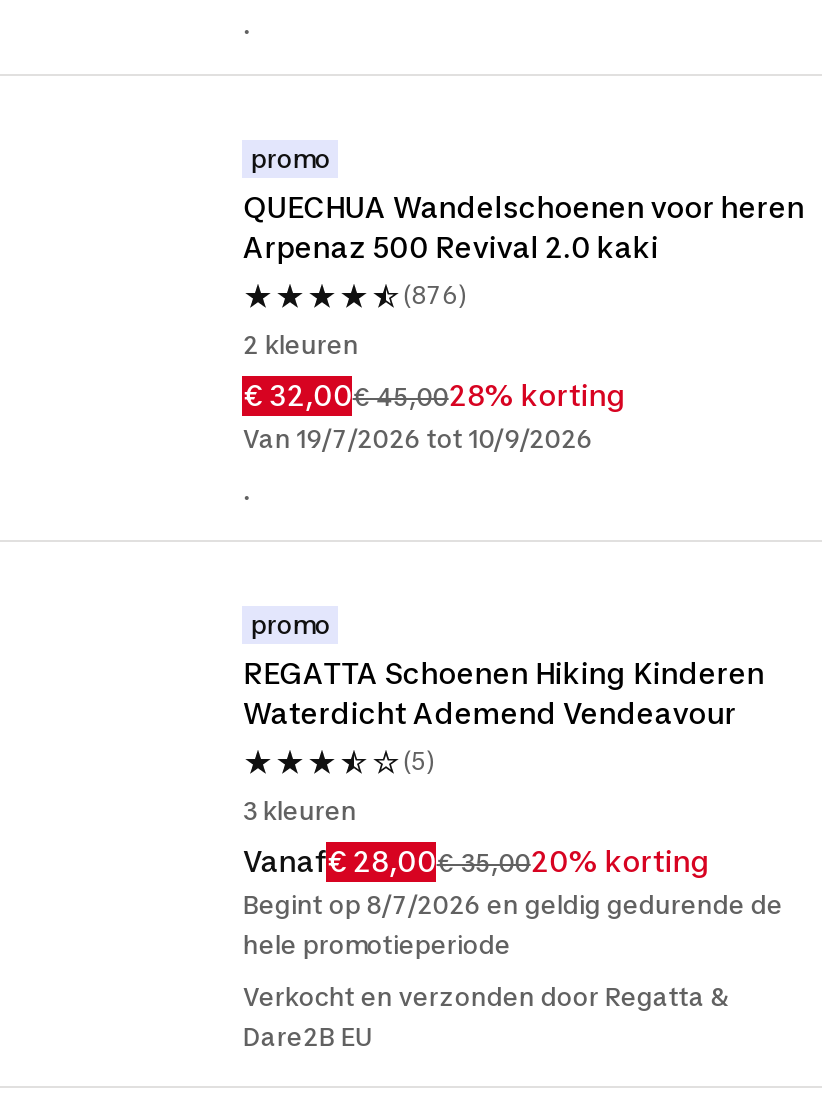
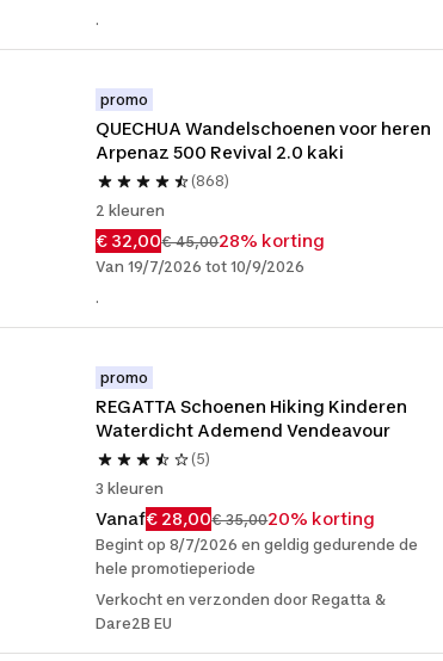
- (876)
+ (868)
